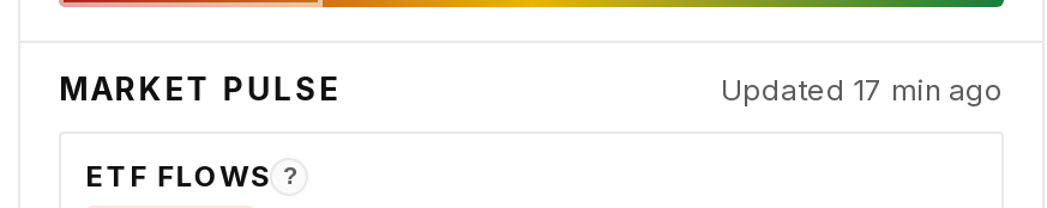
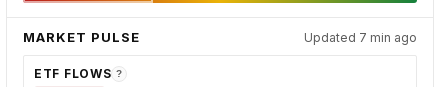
- Updated 17 min ago
+ Updated 7 min ago
